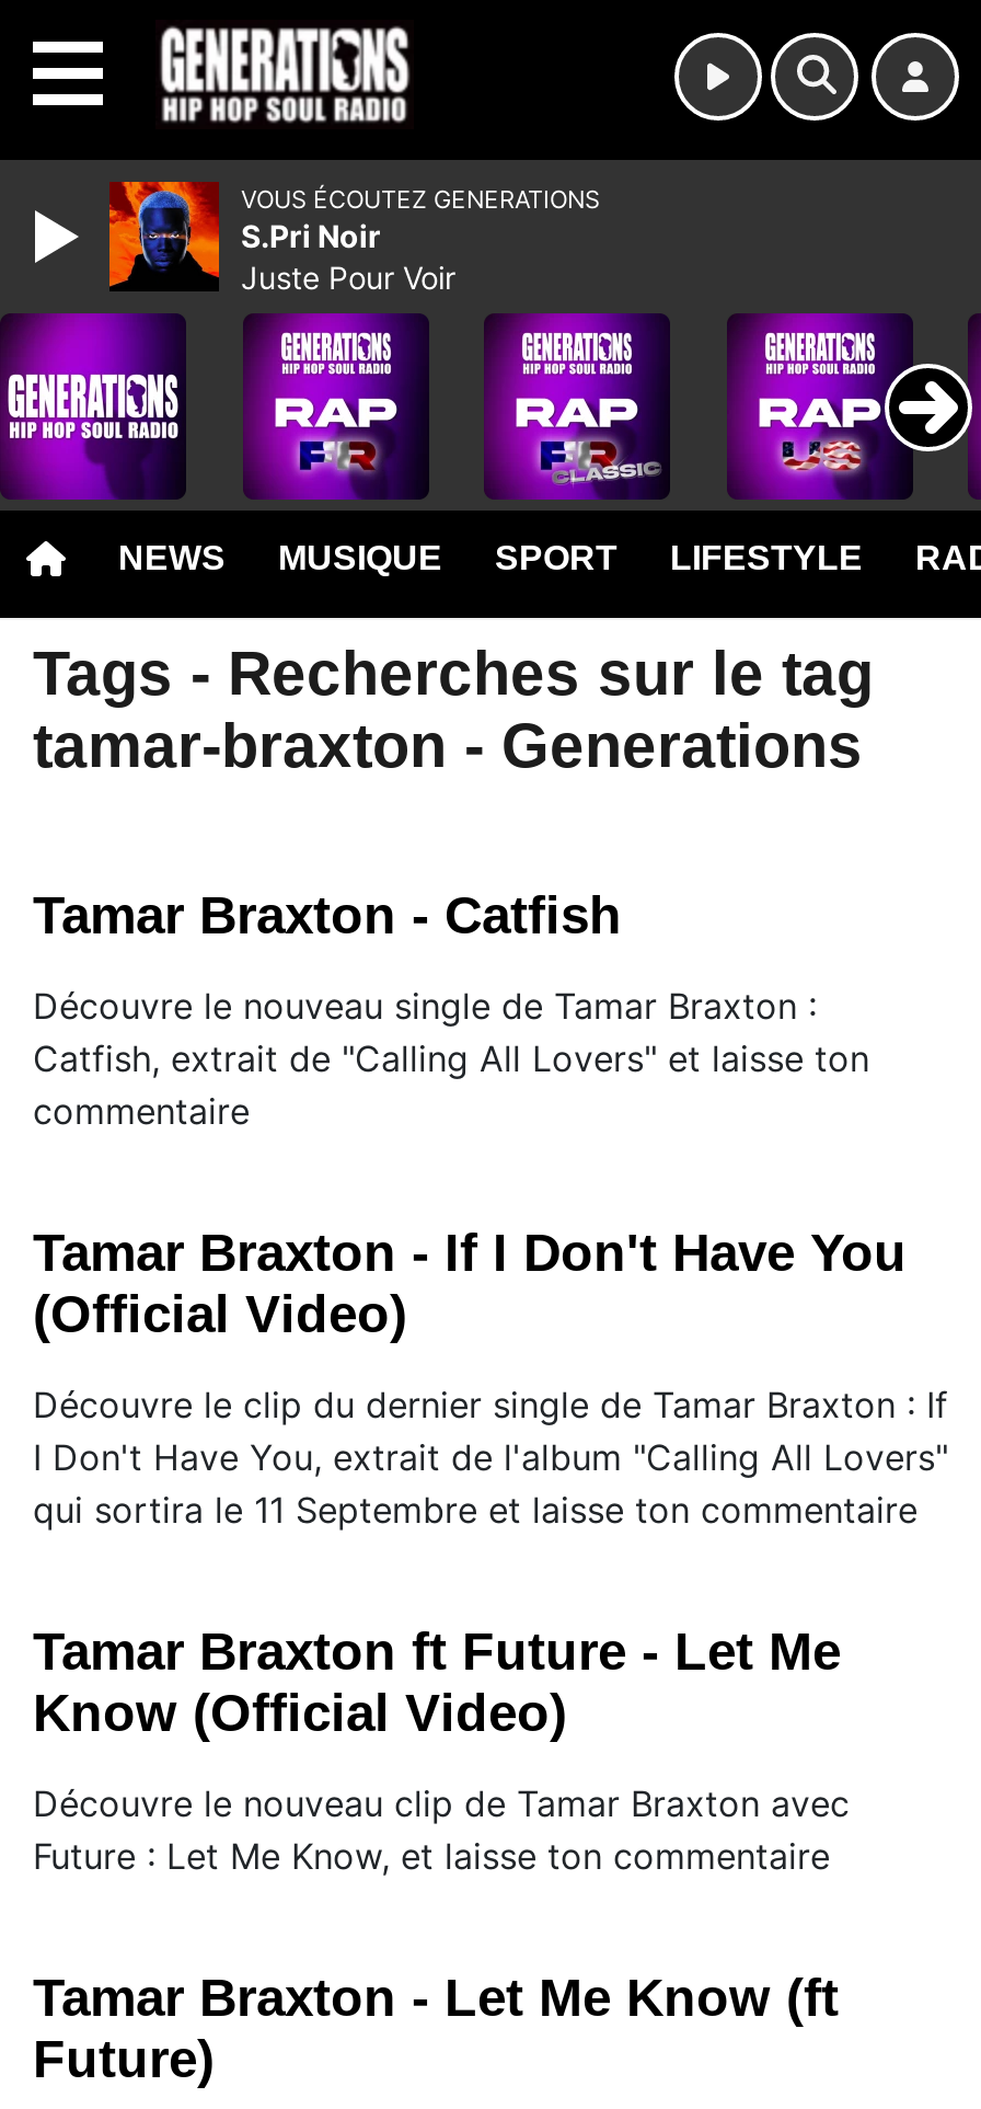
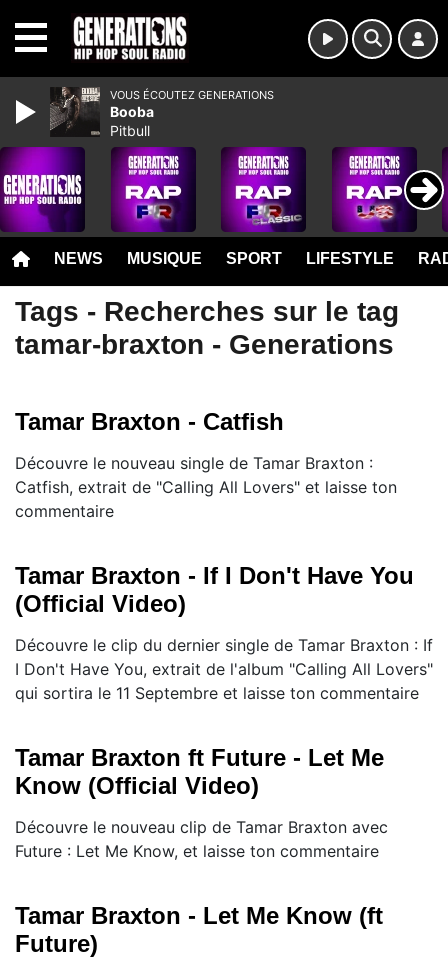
- [image]
- S.Pri Noir
- Juste Pour Voir
+ [image]
+ Booba
+ Pitbull
